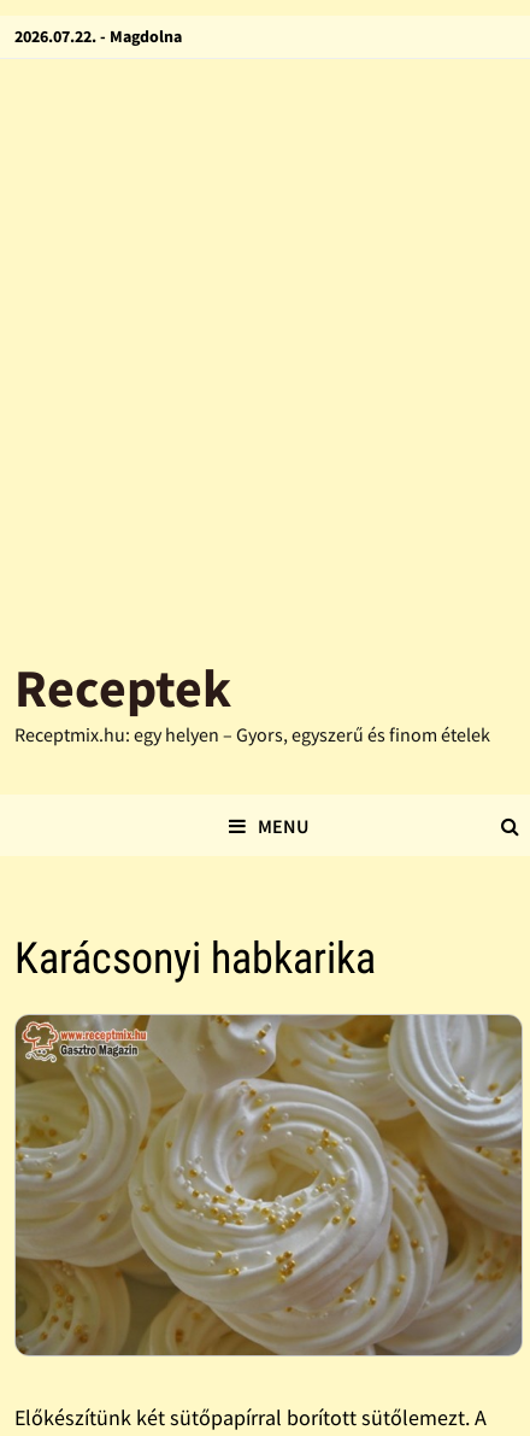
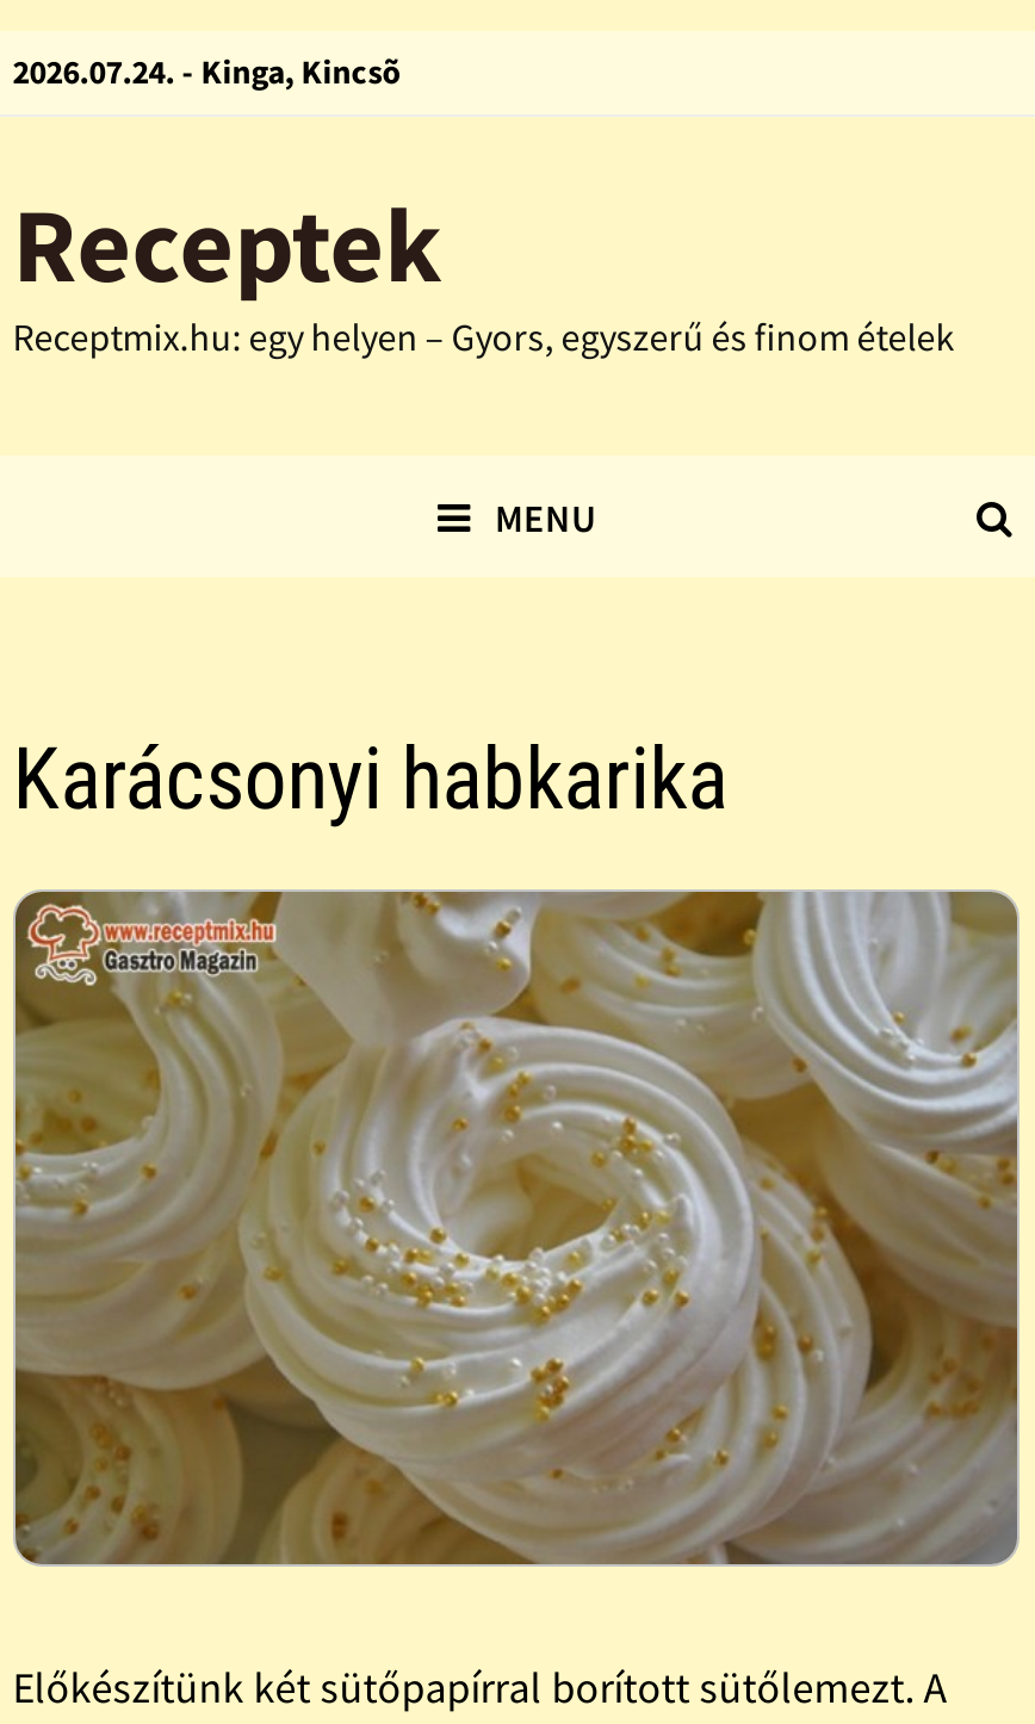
- 2026.07.22. - Magdolna
+ 2026.07.24. - Kinga, Kincsõ
